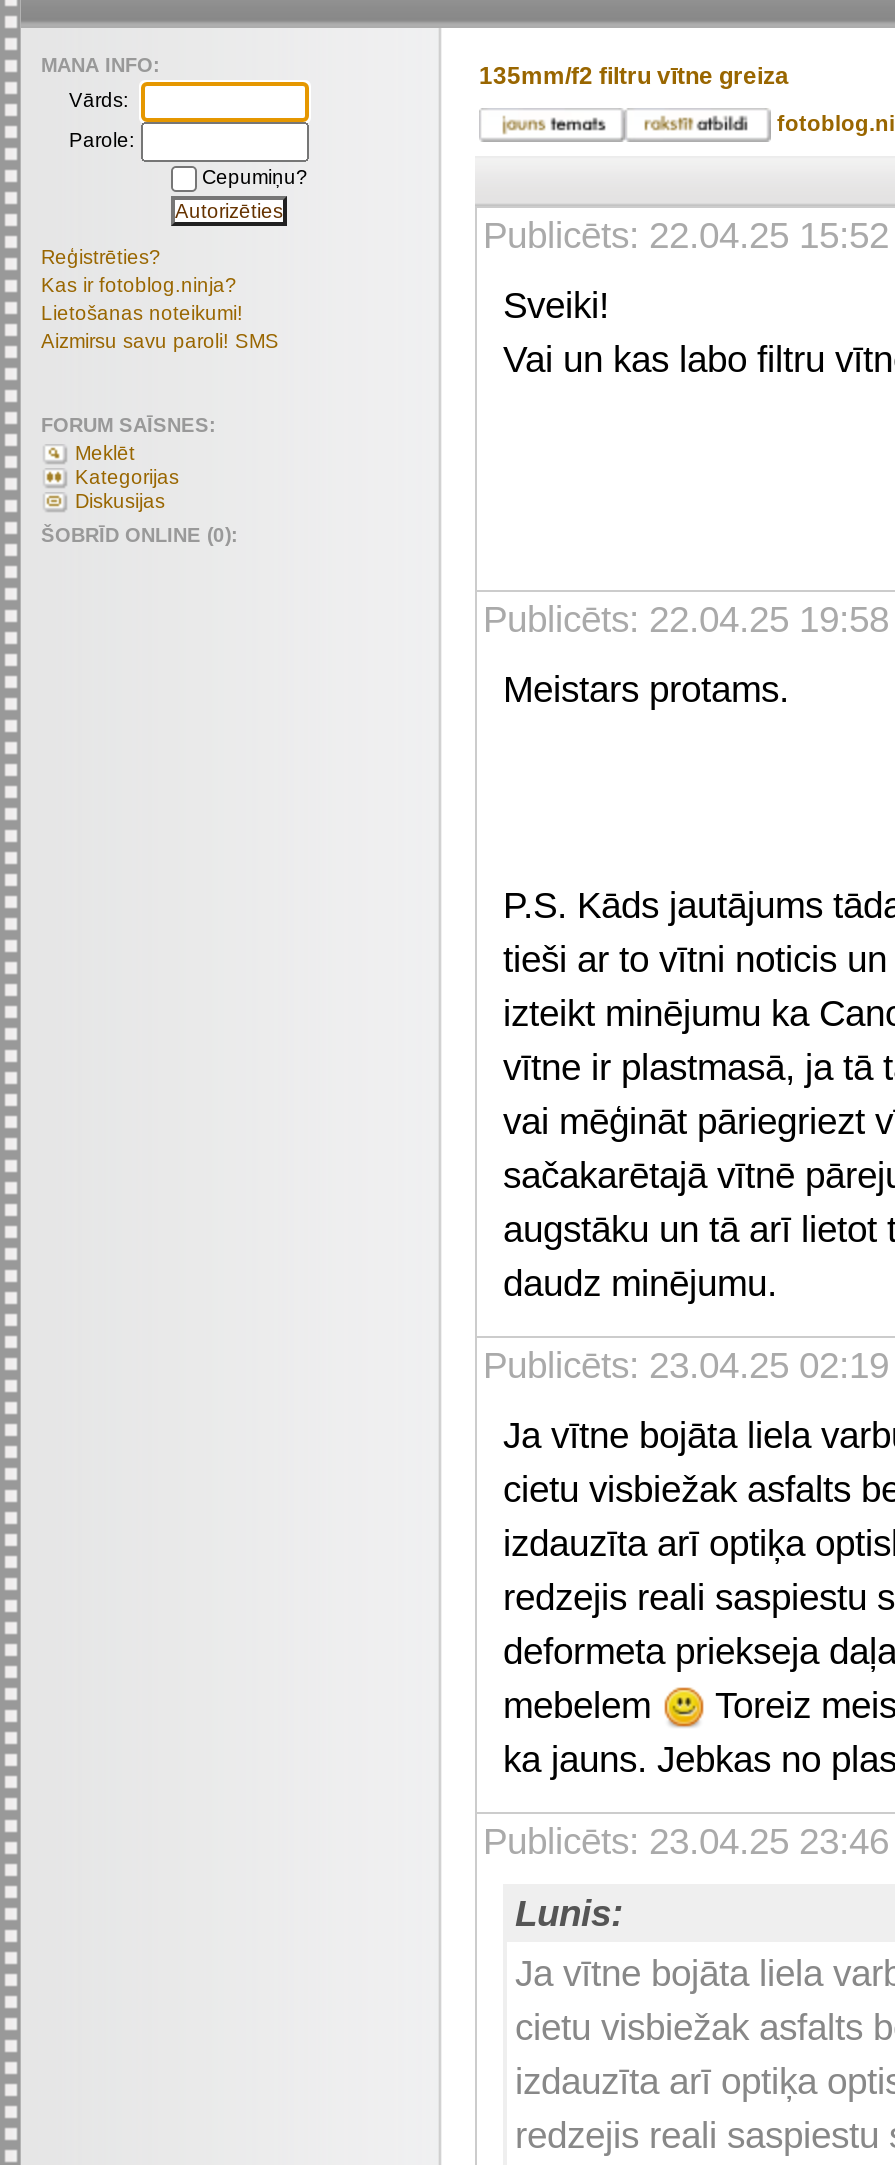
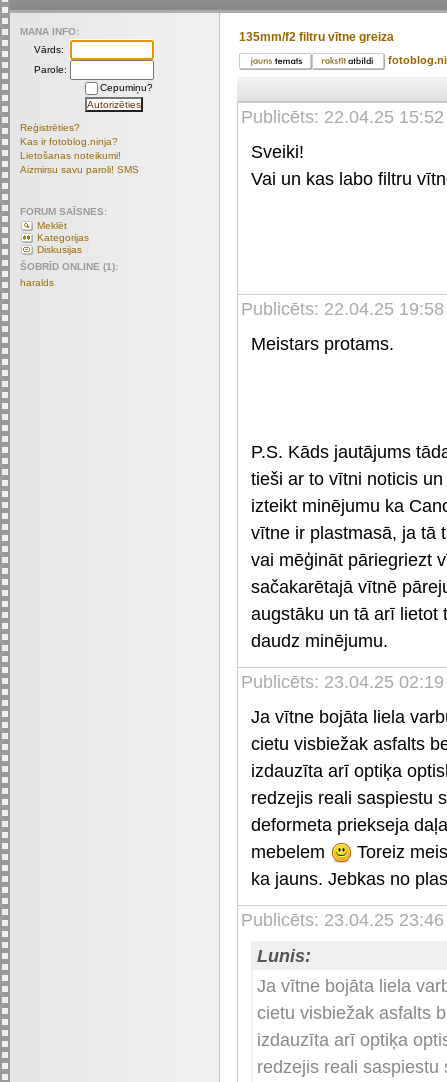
- ŠOBRĪD ONLINE (0):
+ ŠOBRĪD ONLINE (1):
+ haralds
